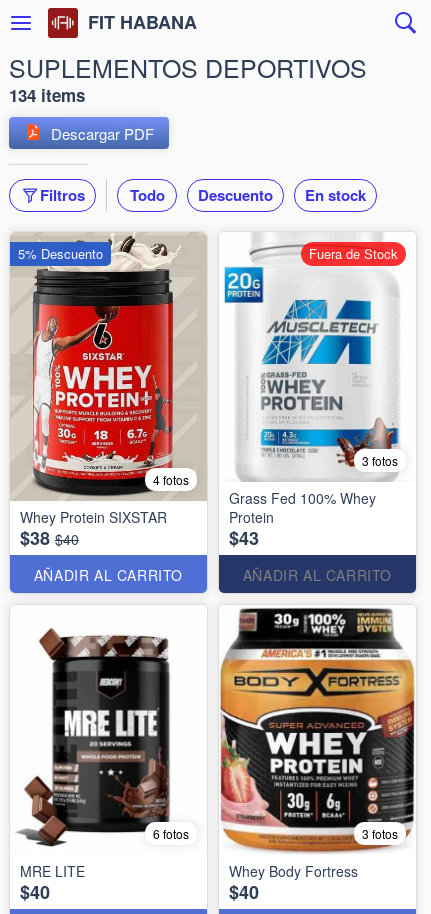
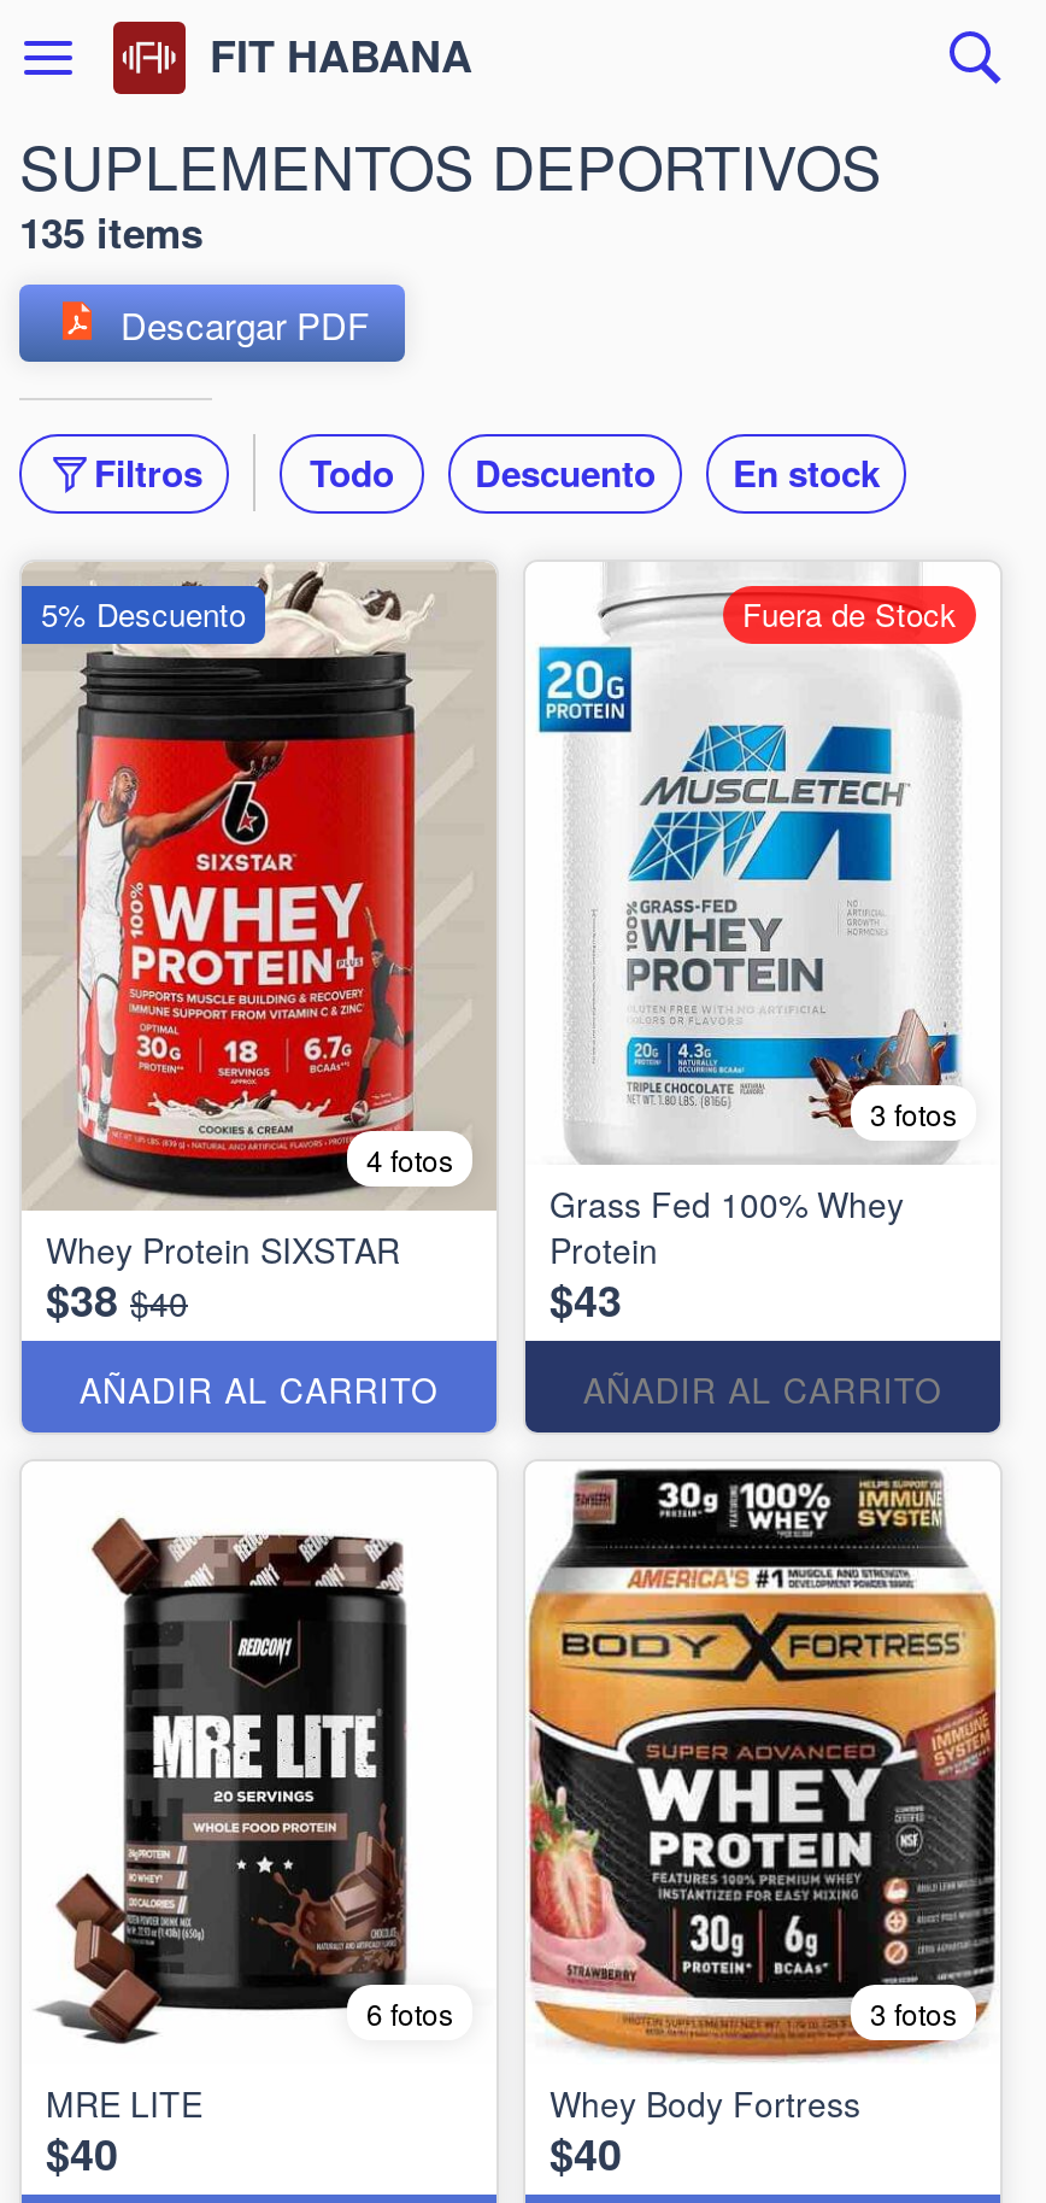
- 134 items
+ 135 items
